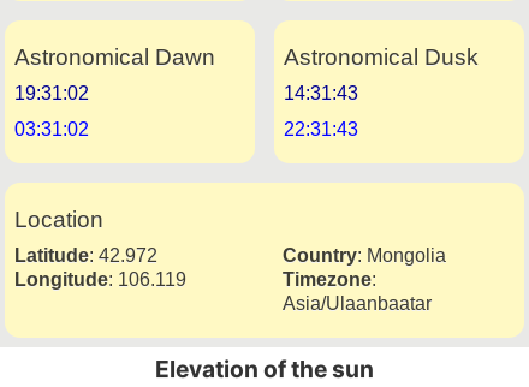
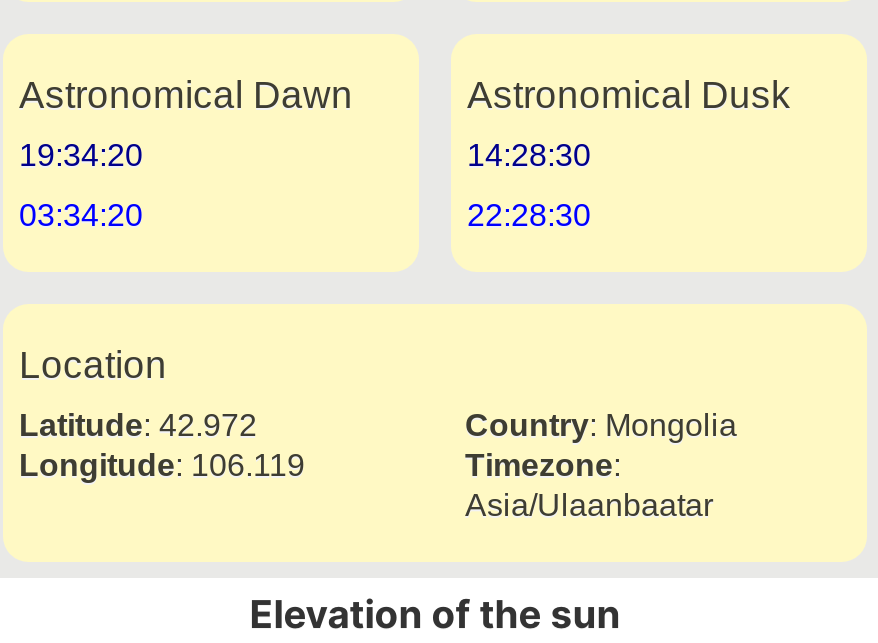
- 19:31:02
+ 19:34:20

- 14:31:43
+ 14:28:30

- 03:31:02
+ 03:34:20

- 22:31:43
+ 22:28:30
